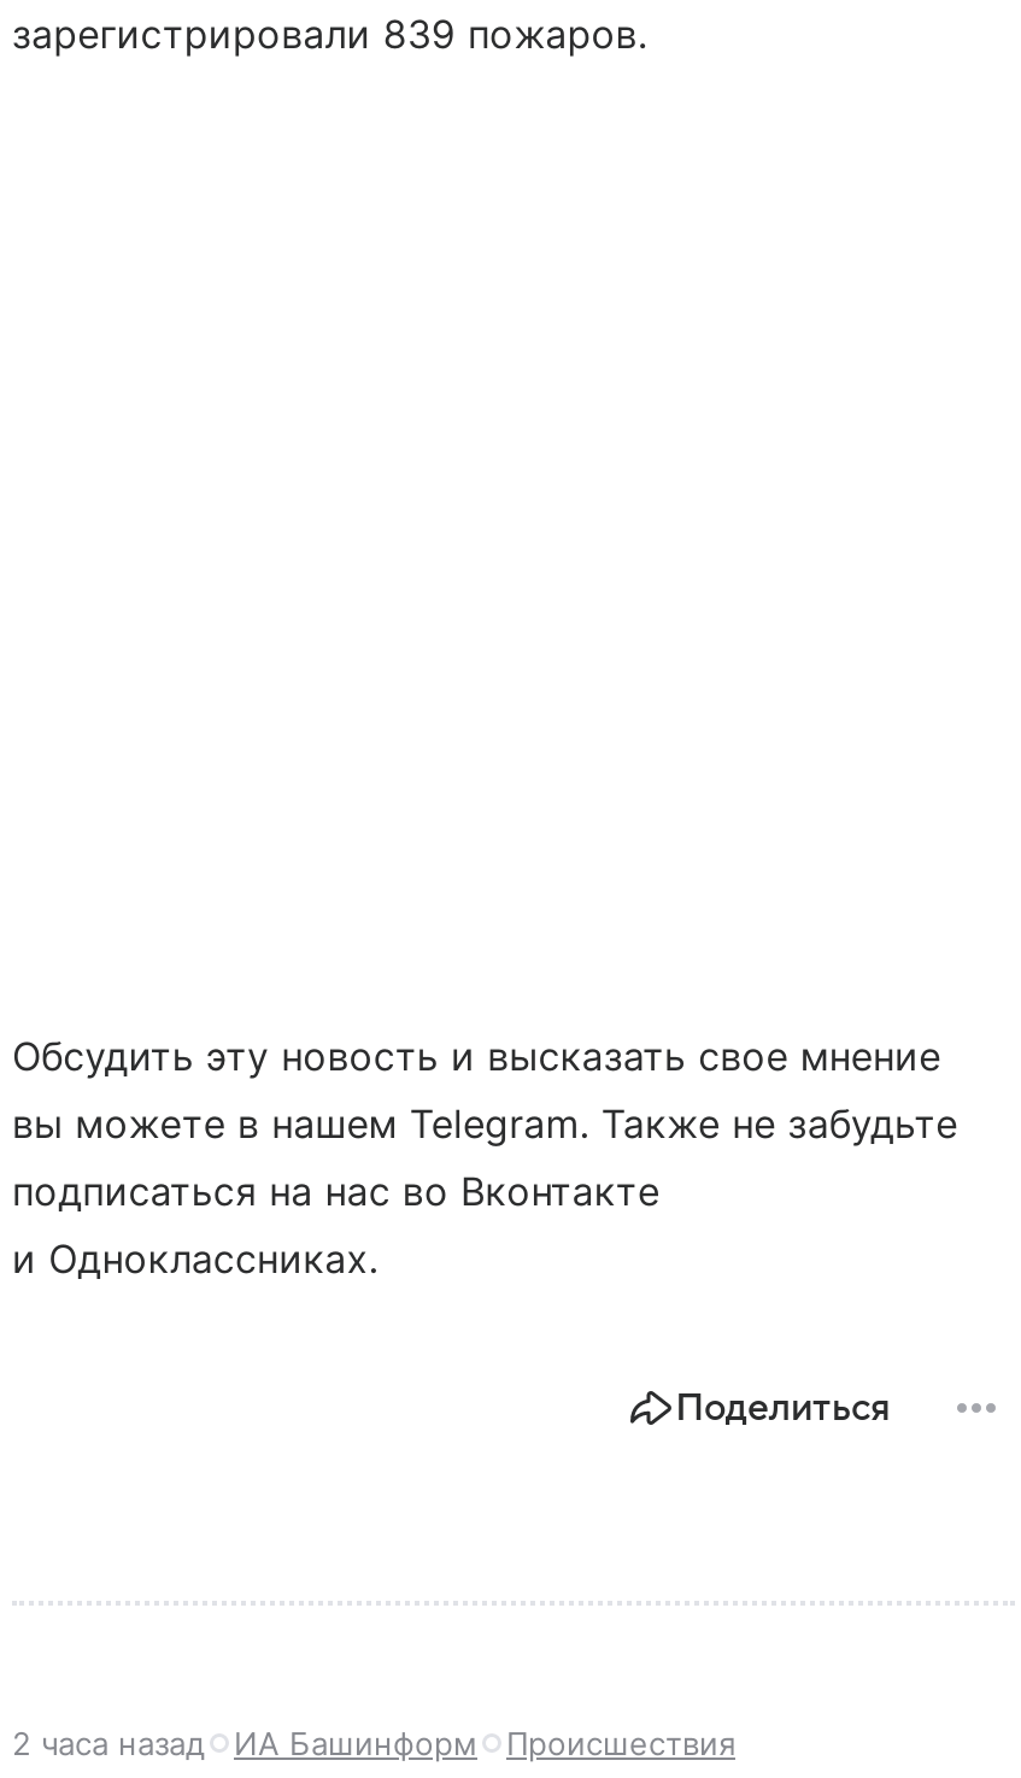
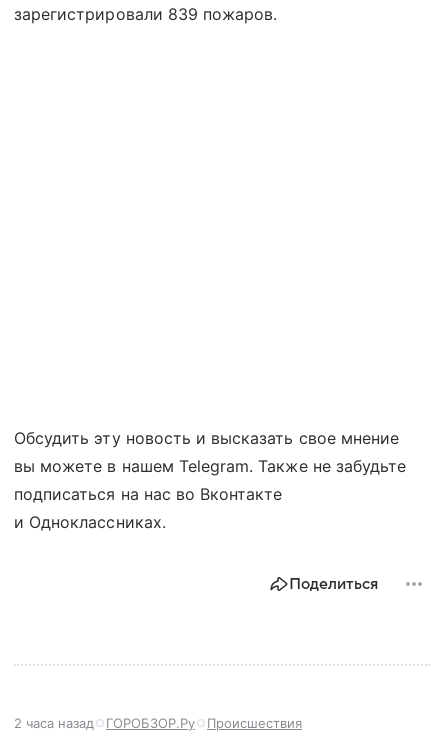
- ИА Башинформ
+ ГОРОБЗОР.Ру
